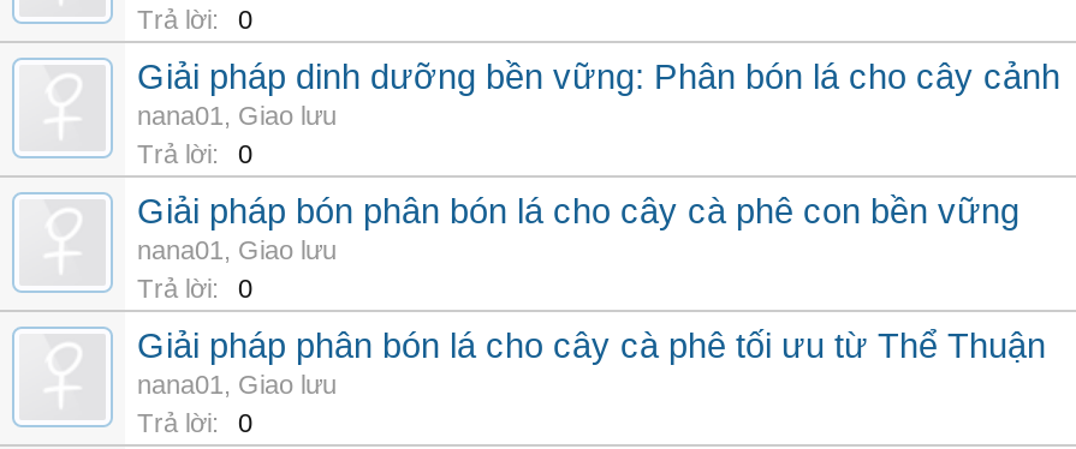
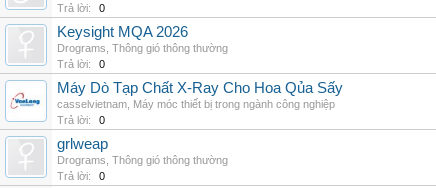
- Giải pháp dinh dưỡng bền vững: Phân bón lá cho cây cảnh
- nana01, Giao lưu
+ Keysight MQA 2026
+ Drograms, Thông gió thông thường

+ [image]

- Giải pháp bón phân bón lá cho cây cà phê con bền vững
- nana01, Giao lưu
+ Máy Dò Tạp Chất X-Ray Cho Hoa Qủa Sấy
+ casselvietnam, Máy móc thiết bị trong ngành công nghiệp

- Giải pháp phân bón lá cho cây cà phê tối ưu từ Thể Thuận
- nana01, Giao lưu
+ grlweap
+ Drograms, Thông gió thông thường
